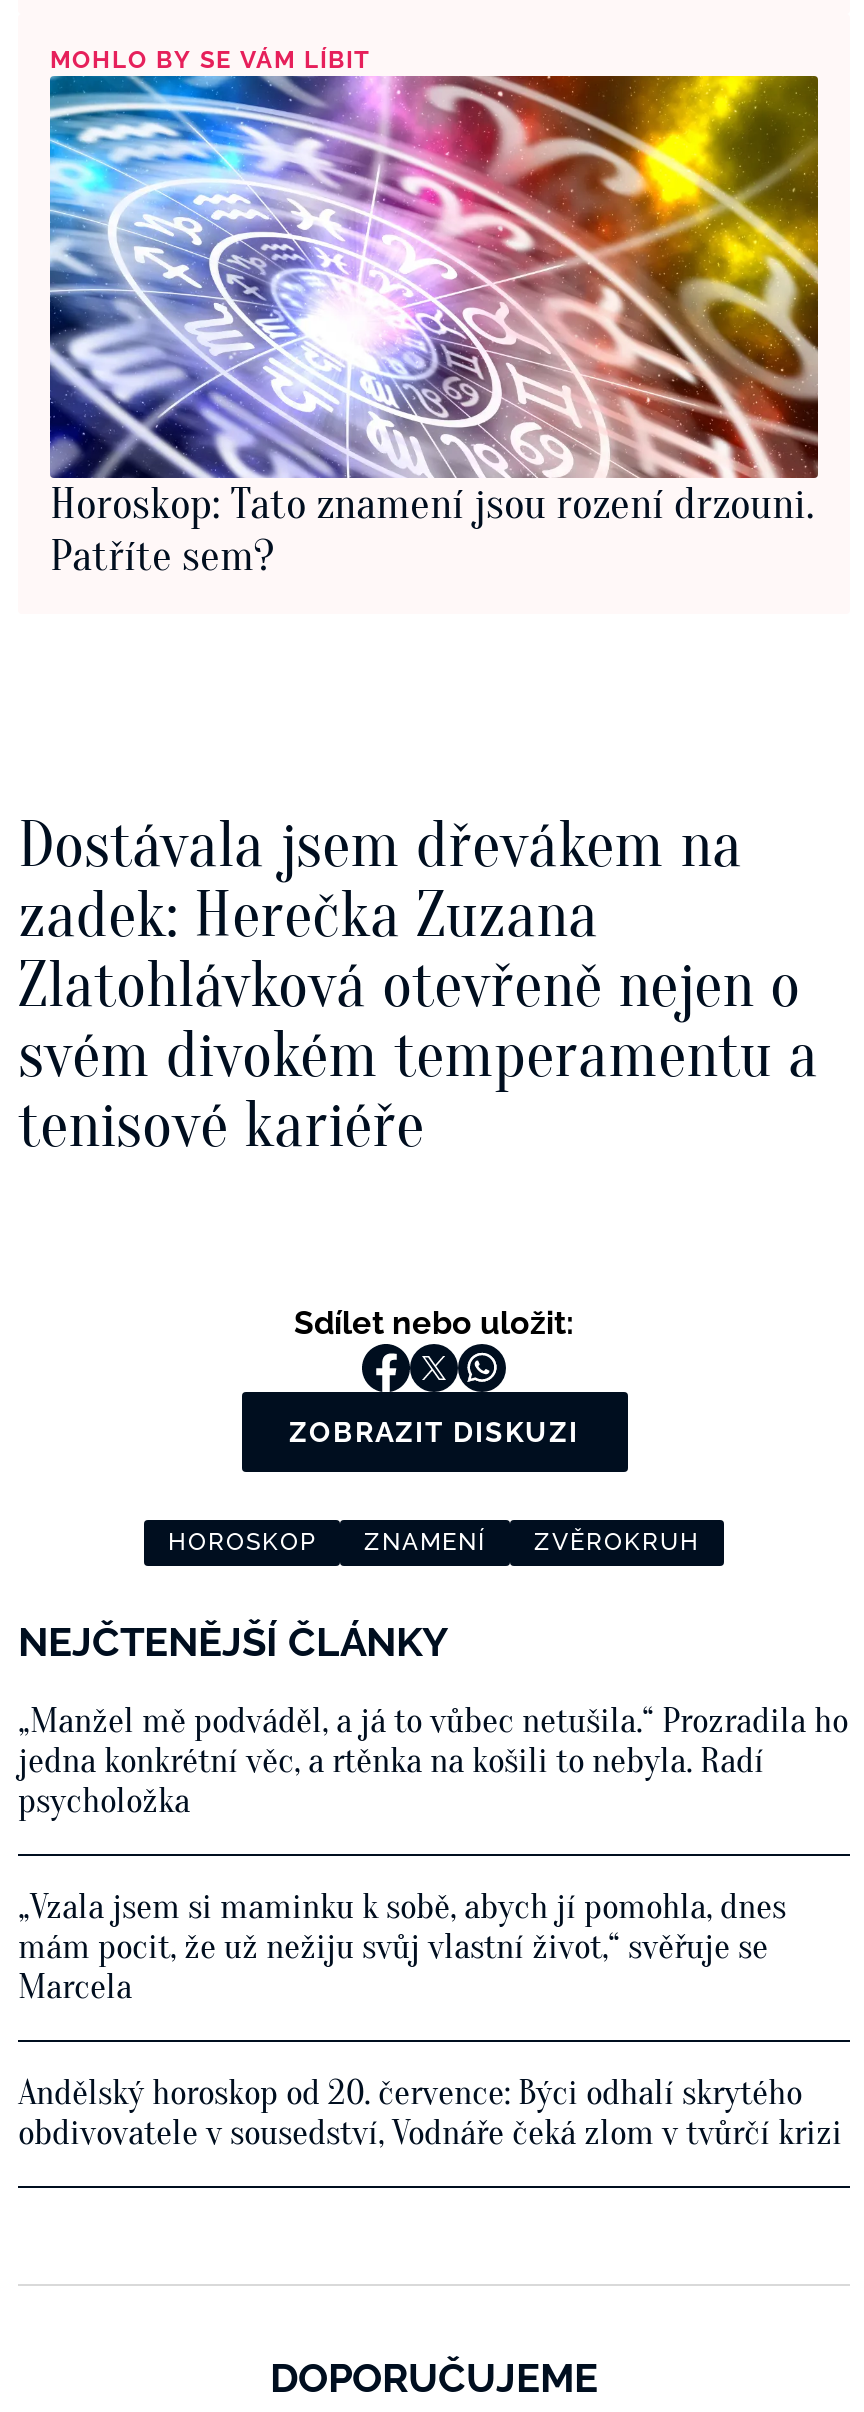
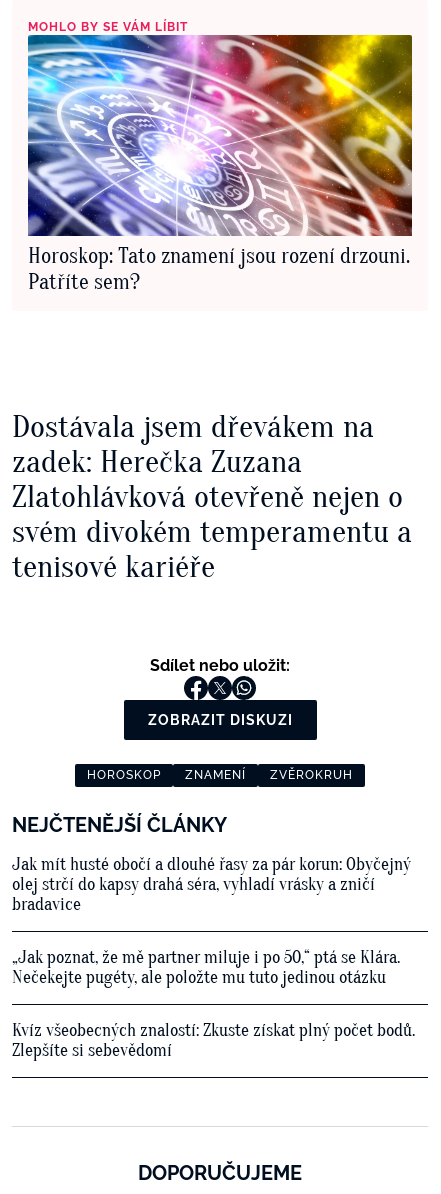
- „Manžel mě podváděl, a já to vůbec netušila.“ Prozradila ho
- jedna konkrétní věc, a rtěnka na košili to nebyla. Radí
- psycholožka
+ Jak mít husté obočí a dlouhé řasy za pár korun: Obyčejný
+ olej strčí do kapsy drahá séra, vyhladí vrásky a zničí
+ bradavice

- „Vzala jsem si maminku k sobě, abych jí pomohla, dnes
- mám pocit, že už nežiju svůj vlastní život,“ svěřuje se
- Marcela
+ „Jak poznat, že mě partner miluje i po 50,“ ptá se Klára.
+ Nečekejte pugéty, ale položte mu tuto jedinou otázku

- Andělský horoskop od 20. července: Býci odhalí skrytého
- obdivovatele v sousedství, Vodnáře čeká zlom v tvůrčí krizi
+ Kvíz všeobecných znalostí: Zkuste získat plný počet bodů.
+ Zlepšíte si sebevědomí
